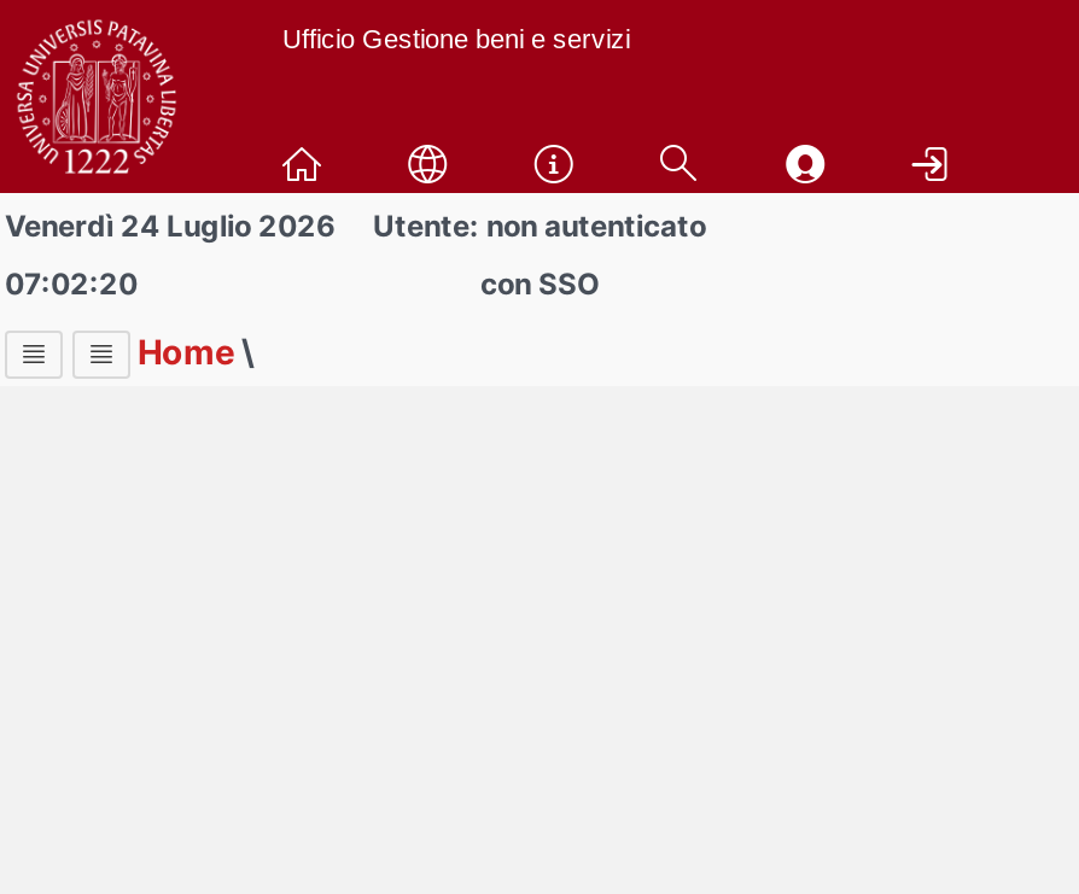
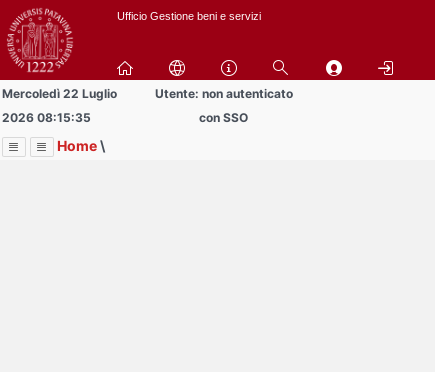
- Venerdì 24 Luglio 2026
+ Mercoledì 22 Luglio

- 07:02:20
+ 2026 08:15:35
